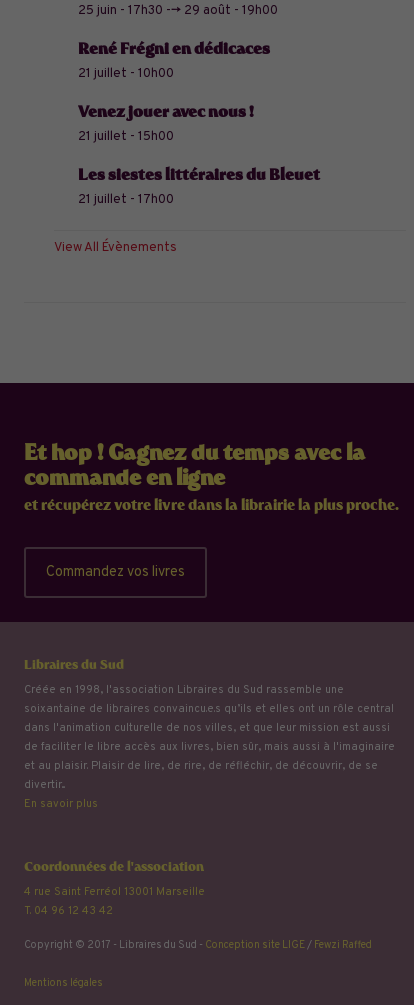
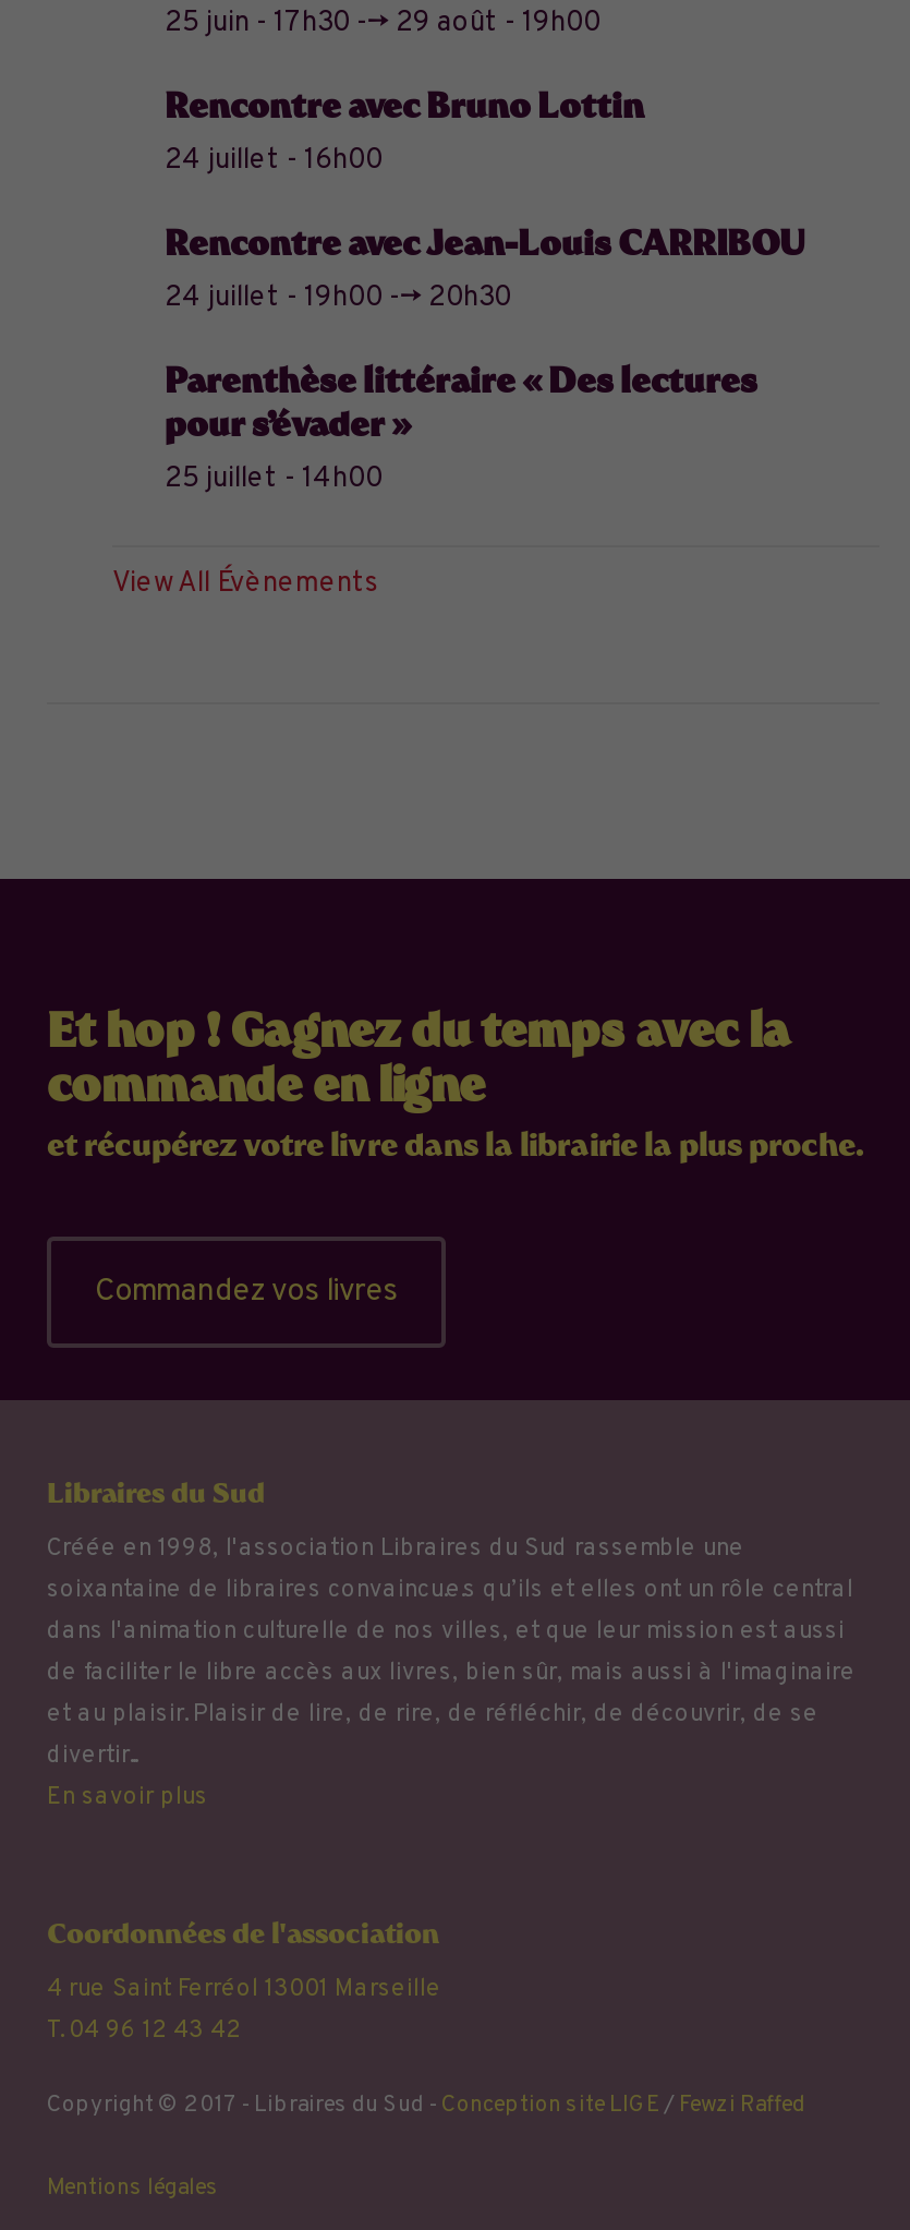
- René Frégni en dédicaces
- 21 juillet - 10h00
+ Rencontre avec Bruno Lottin
+ 24 juillet - 16h00

- Venez jouer avec nous !
- 21 juillet - 15h00
+ Rencontre avec Jean-Louis CARRIBOU
+ 24 juillet - 19h00 --> 20h30

- Les siestes littéraires du Bleuet
- 21 juillet - 17h00
+ Parenthèse littéraire « Des lectures
+ pour s’évader »
+ 25 juillet - 14h00
